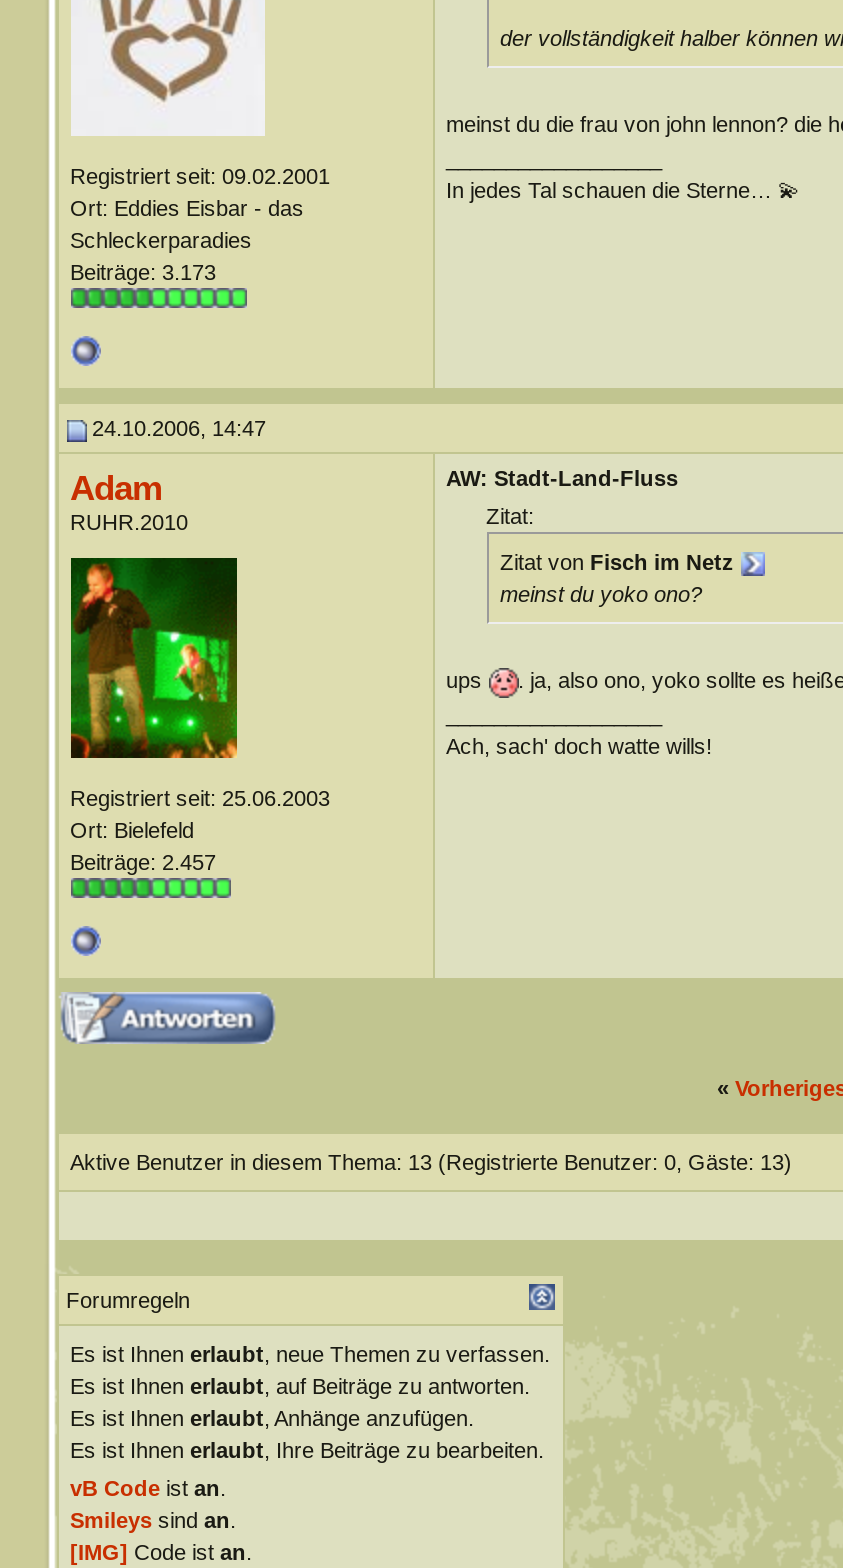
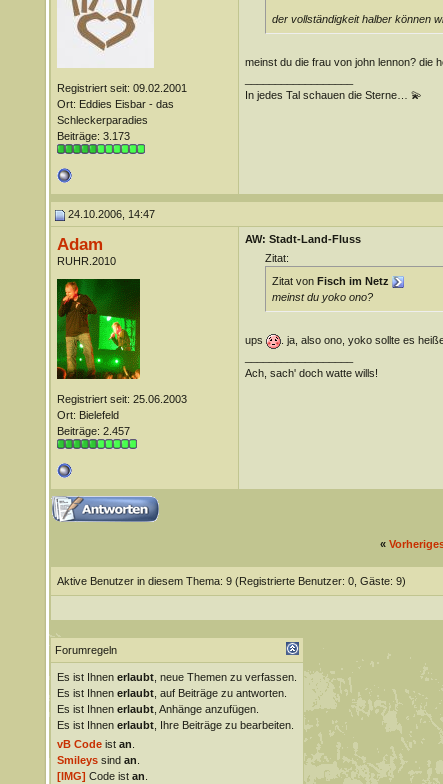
- Aktive Benutzer in diesem Thema: 13 (Registrierte Benutzer: 0, Gäste: 13)
+ Aktive Benutzer in diesem Thema: 9 (Registrierte Benutzer: 0, Gäste: 9)
